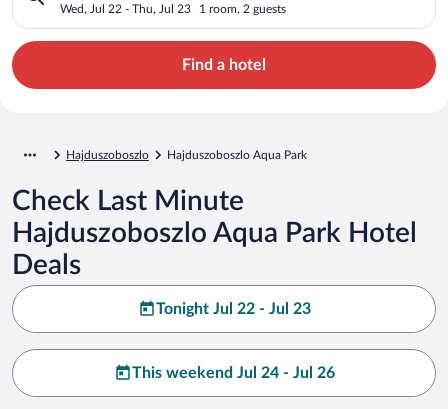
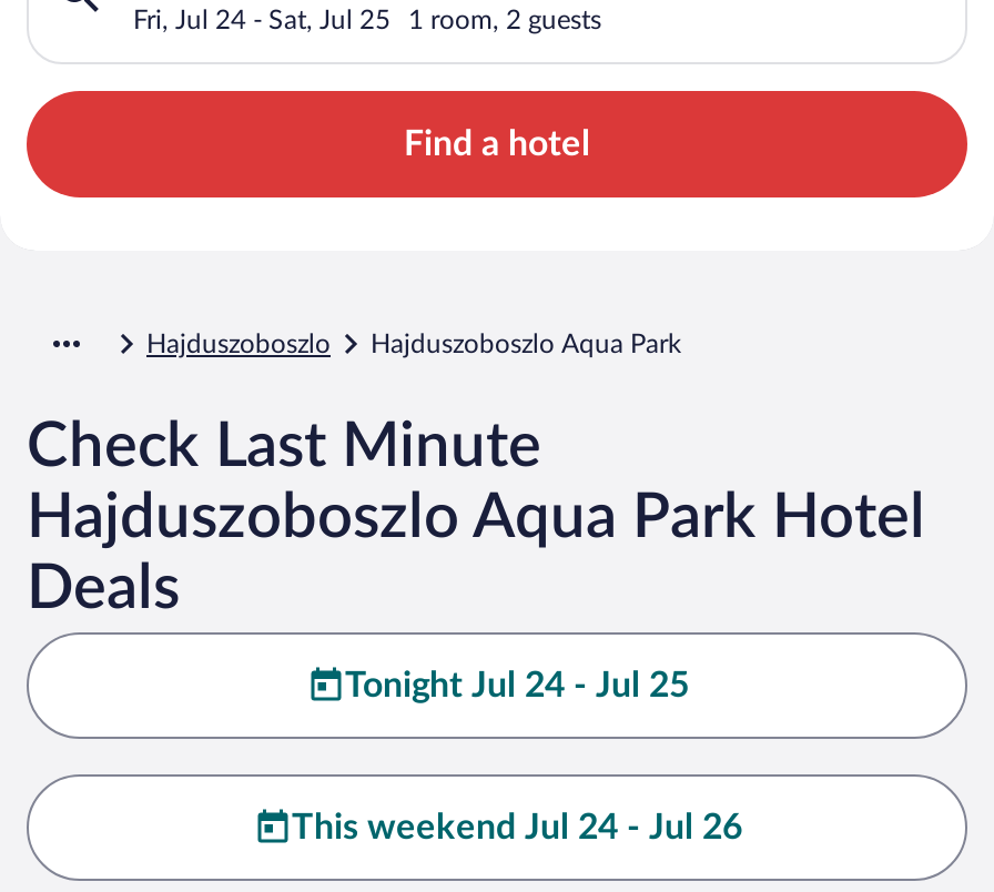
- Wed, Jul 22 - Thu, Jul 23
+ Fri, Jul 24 - Sat, Jul 25

- Tonight Jul 22 - Jul 23
+ Tonight Jul 24 - Jul 25
